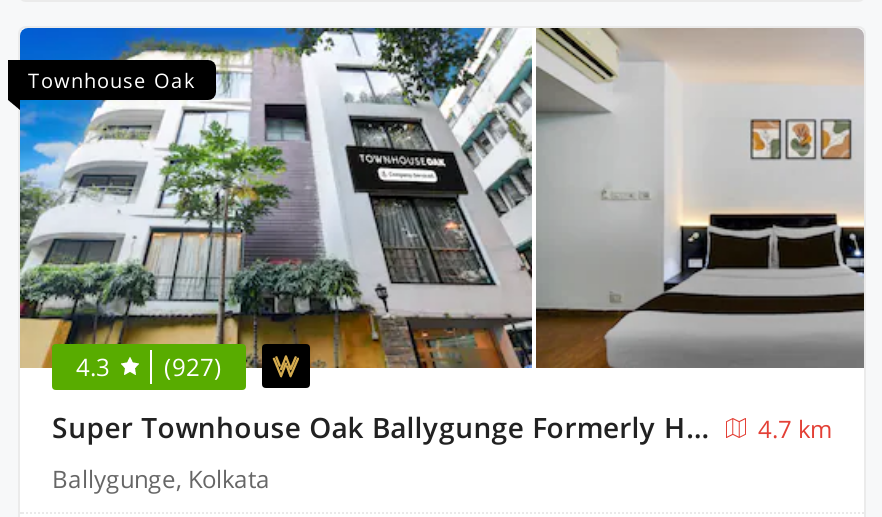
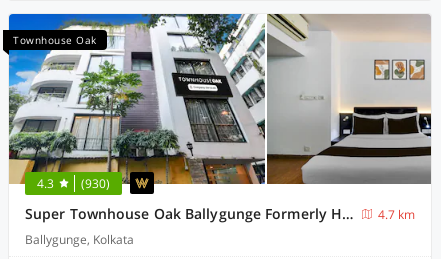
- 4.3 (927)
+ 4.3 (930)
